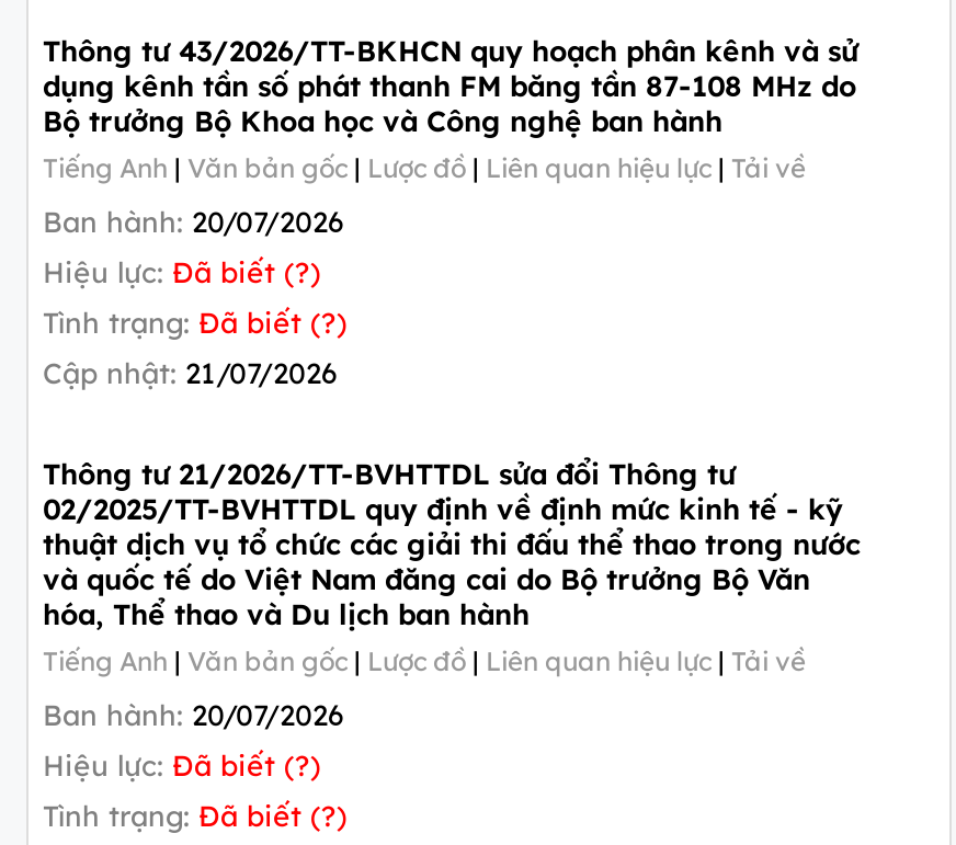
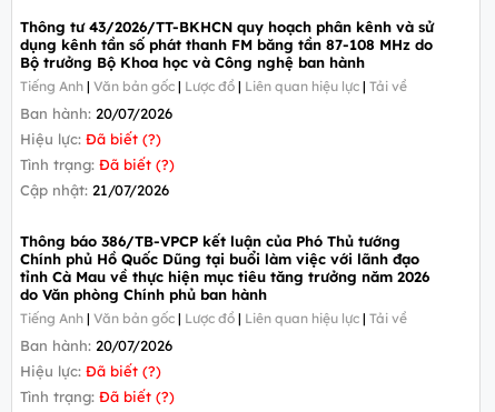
- Thông tư 21/2026/TT-BVHTTDL sửa đổi Thông tư
- 02/2025/TT-BVHTTDL quy định về định mức kinh tế - kỹ
- thuật dịch vụ tổ chức các giải thi đấu thể thao trong nước
- và quốc tế do Việt Nam đăng cai do Bộ trưởng Bộ Văn
- hóa, Thể thao và Du lịch ban hành
+ Thông báo 386/TB-VPCP kết luận của Phó Thủ tướng
+ Chính phủ Hồ Quốc Dũng tại buổi làm việc với lãnh đạo
+ tỉnh Cà Mau về thực hiện mục tiêu tăng trưởng năm 2026
+ do Văn phòng Chính phủ ban hành
